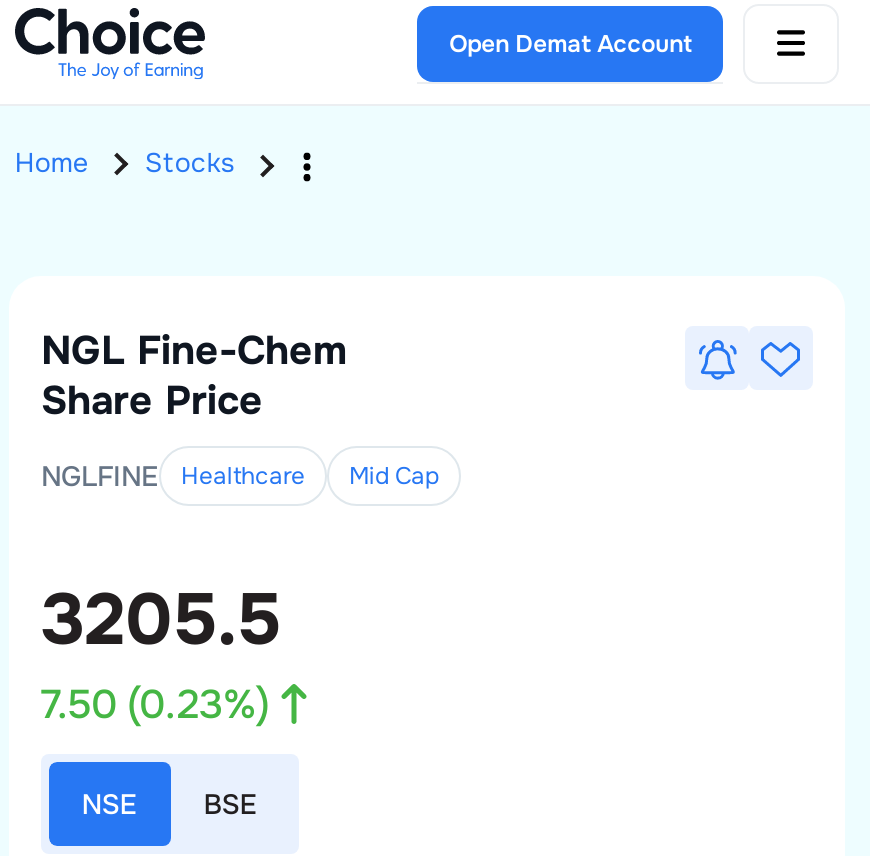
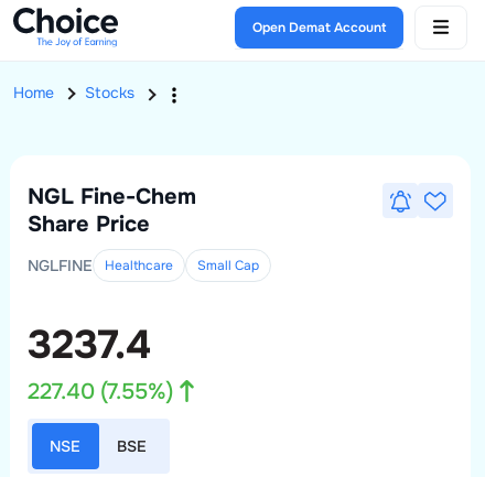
- Mid Cap
+ Small Cap

- 3205.5
+ 3237.4

- 7.50 (0.23%)
+ 227.40 (7.55%)
